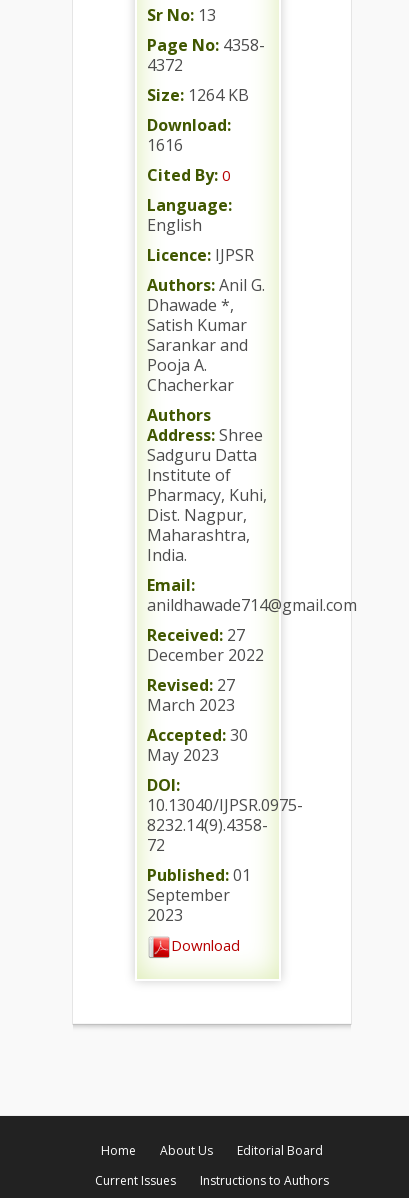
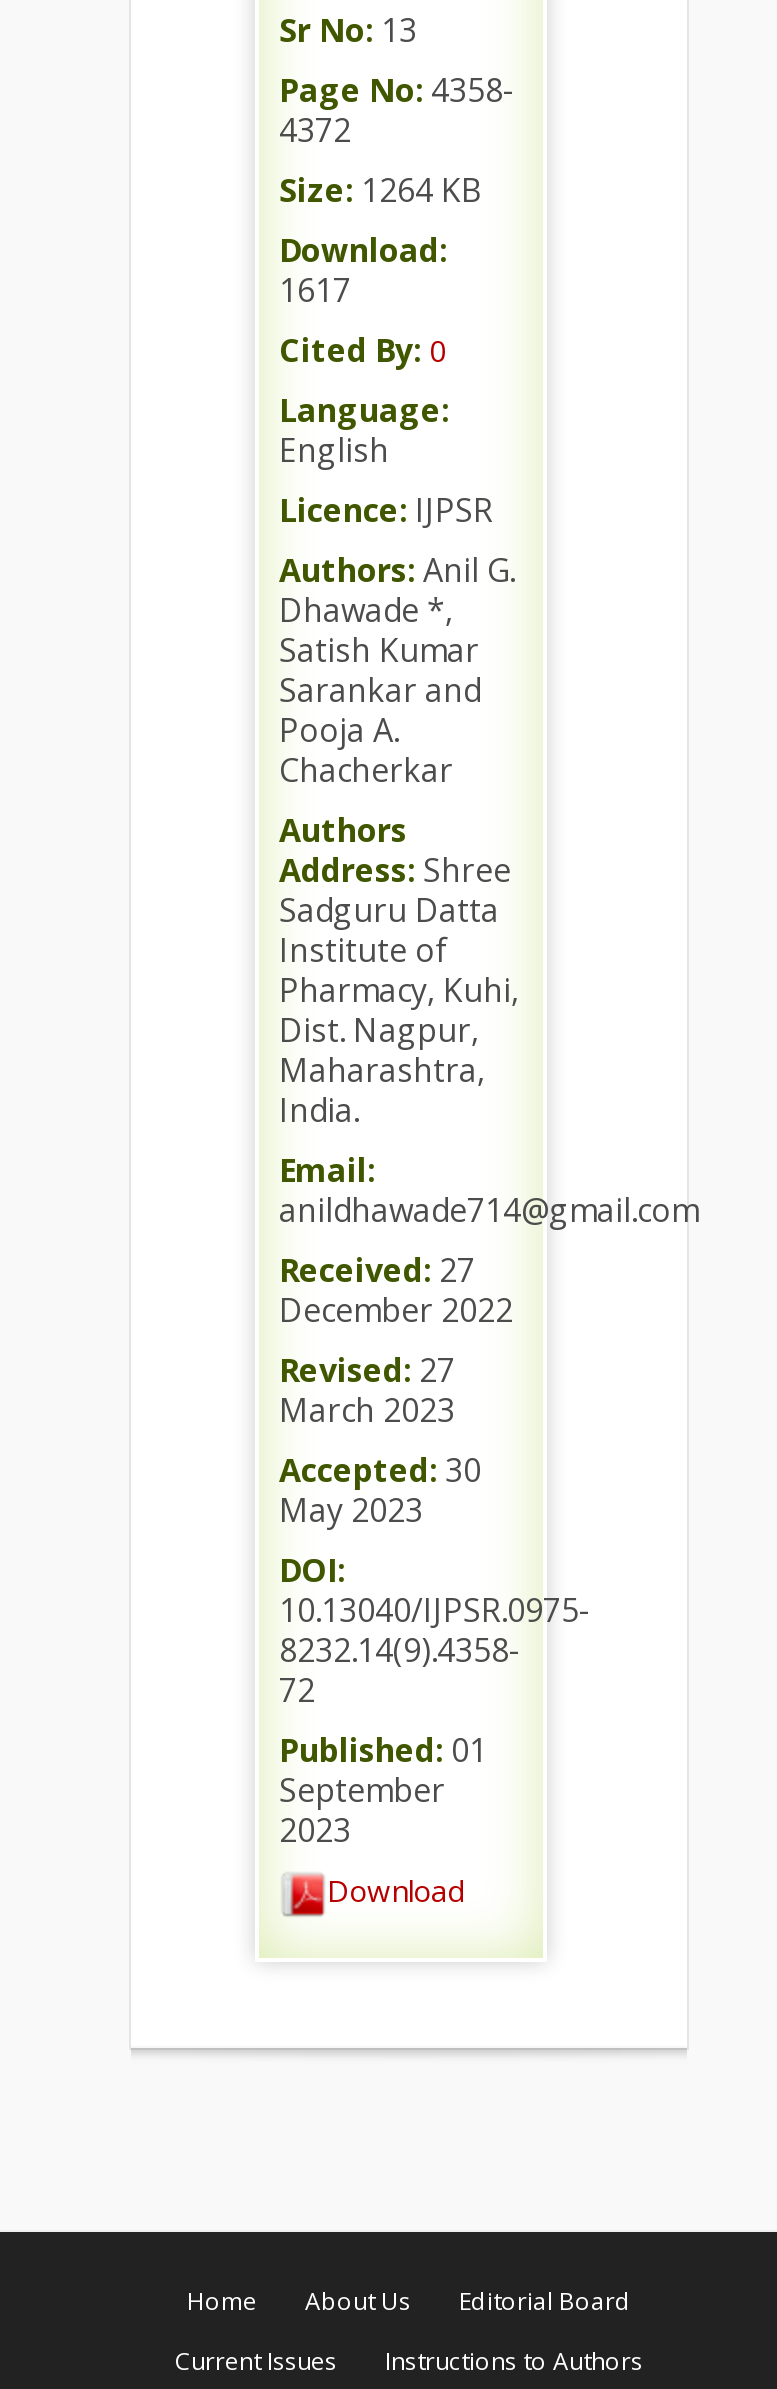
- 1616
+ 1617
